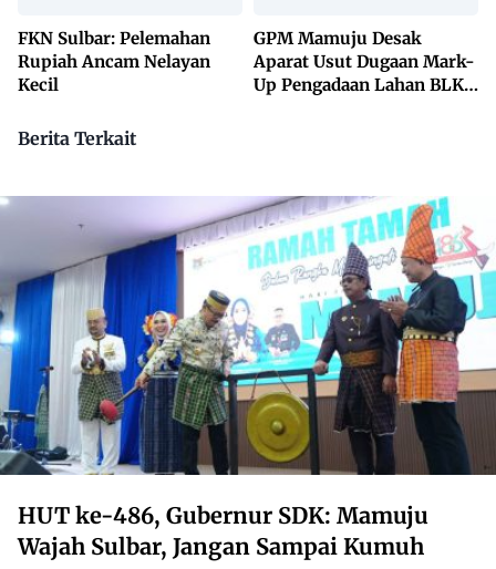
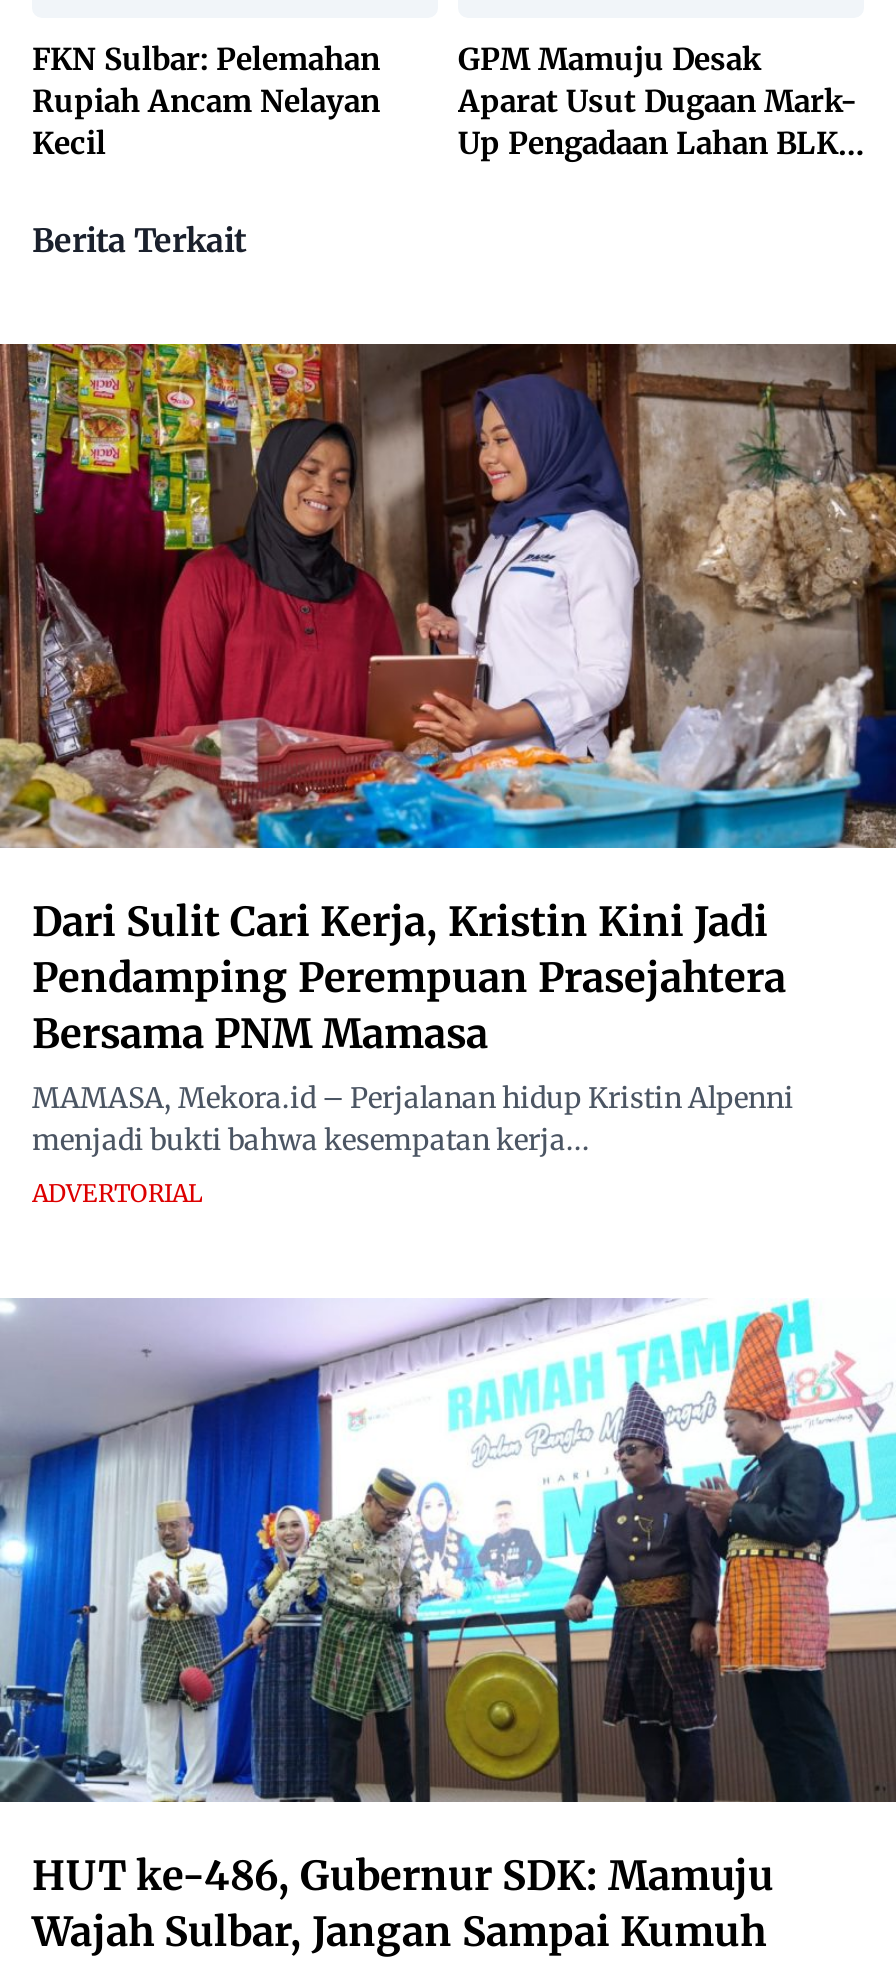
+ [image]
+ Dari Sulit Cari Kerja, Kristin Kini Jadi
+ Pendamping Perempuan Prasejahtera
+ Bersama PNM Mamasa
+ MAMASA, Mekora.id – Perjalanan hidup Kristin Alpenni
+ menjadi bukti bahwa kesempatan kerja...
+ ADVERTORIAL
